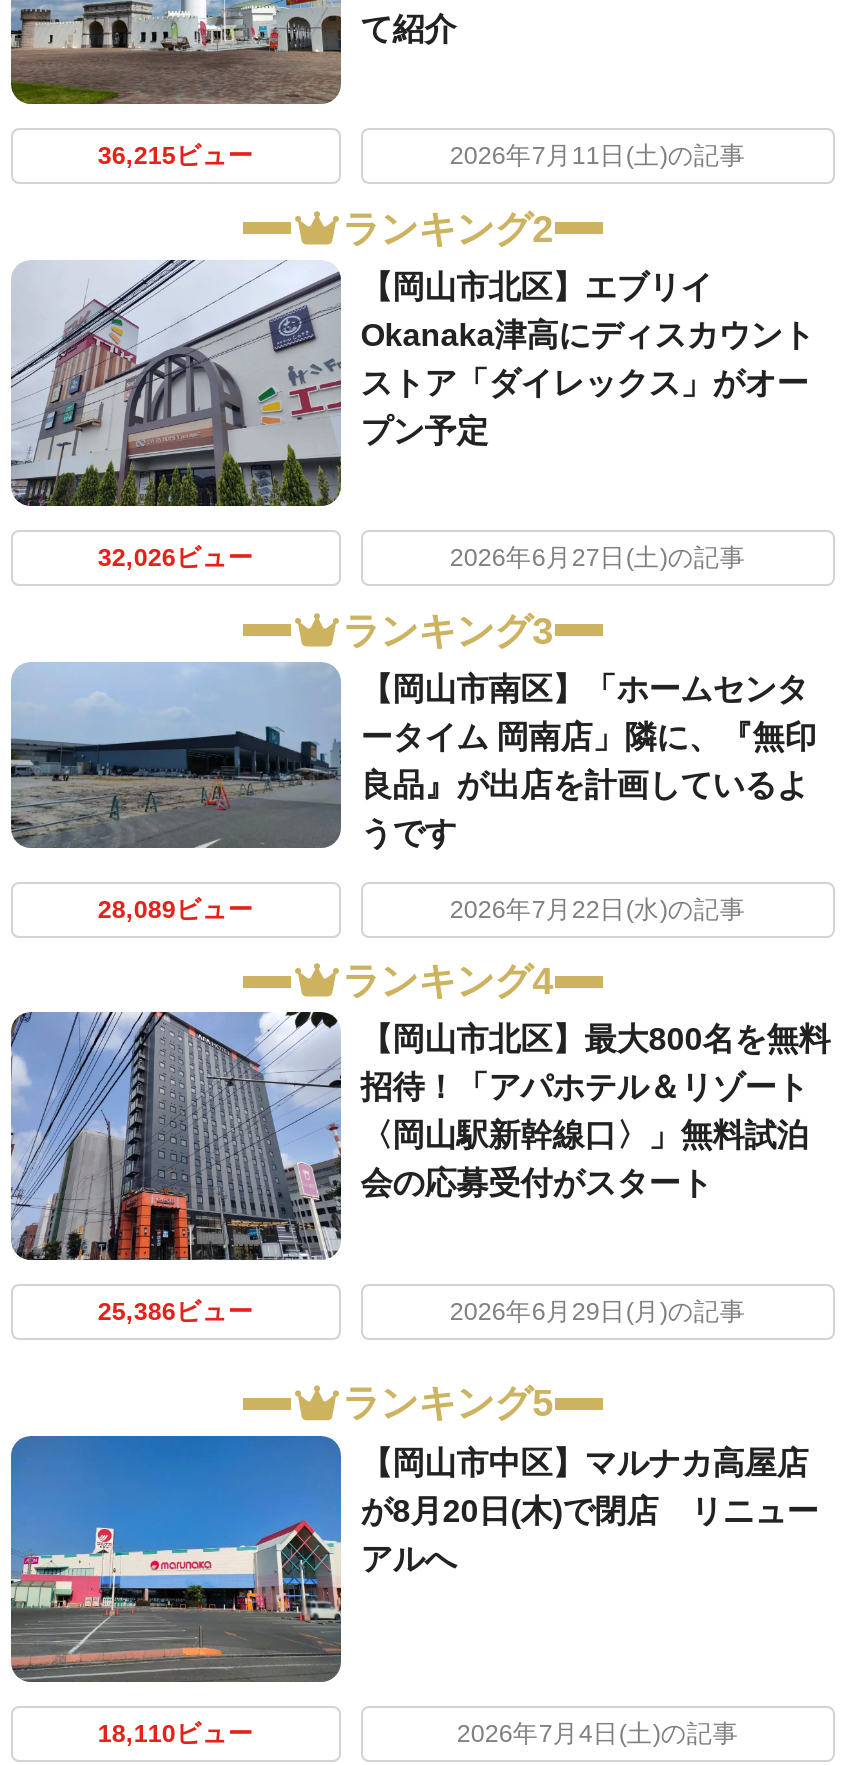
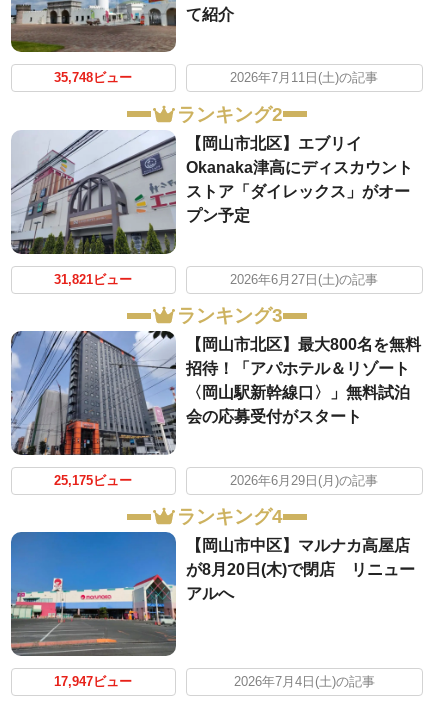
- 36,215ビュー
+ 35,748ビュー

- 32,026ビュー
+ 31,821ビュー

- [image]
- 【岡山市南区】「ホームセンタ
- ータイム 岡南店」隣に、『無印
- 良品』が出店を計画しているよ
- うです
- 28,089ビュー
- 2026年7月22日(水)の記事
- ランキング4

- 25,386ビュー
+ 25,175ビュー

- ランキング5
+ ランキング4

- 18,110ビュー
+ 17,947ビュー
